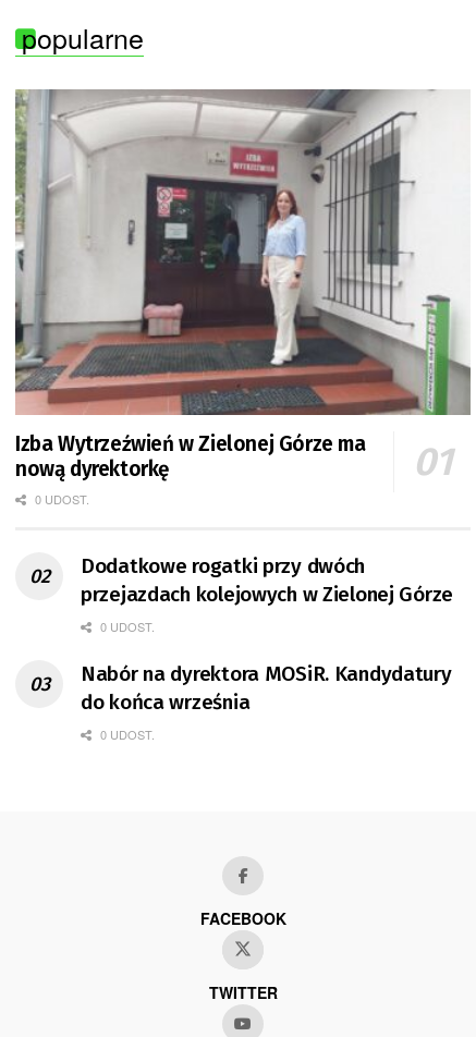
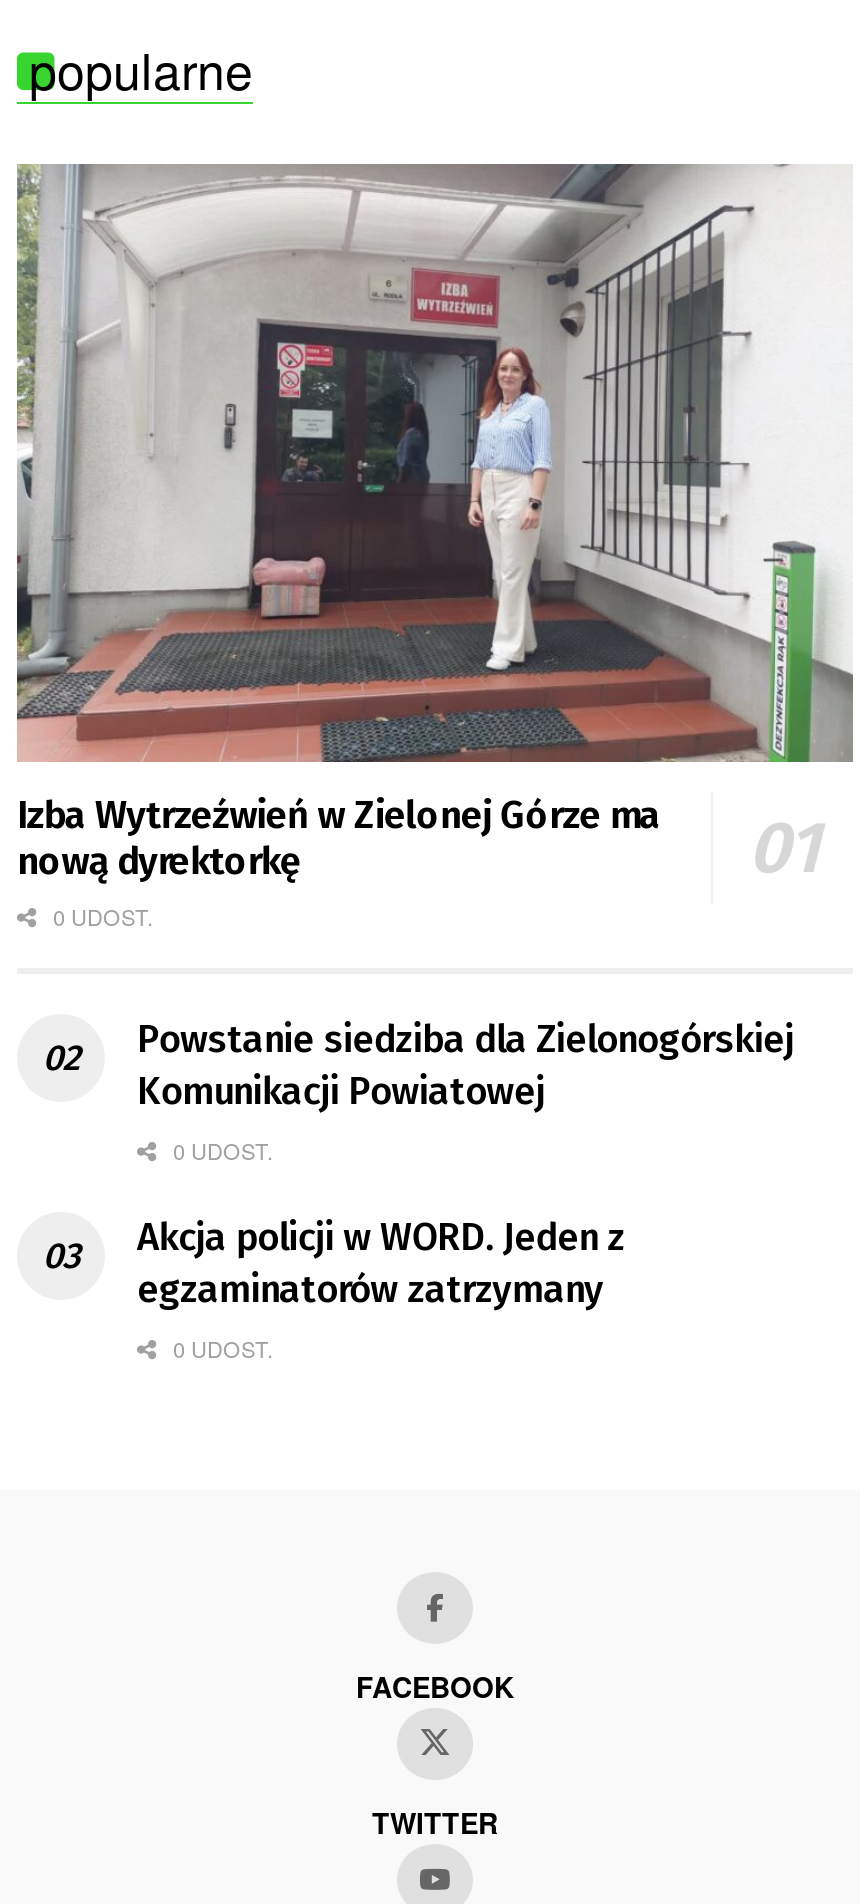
- Dodatkowe rogatki przy dwóch
- przejazdach kolejowych w Zielonej Górze
+ Powstanie siedziba dla Zielonogórskiej
+ Komunikacji Powiatowej

- Nabór na dyrektora MOSiR. Kandydatury
- do końca września
+ Akcja policji w WORD. Jeden z
+ egzaminatorów zatrzymany
